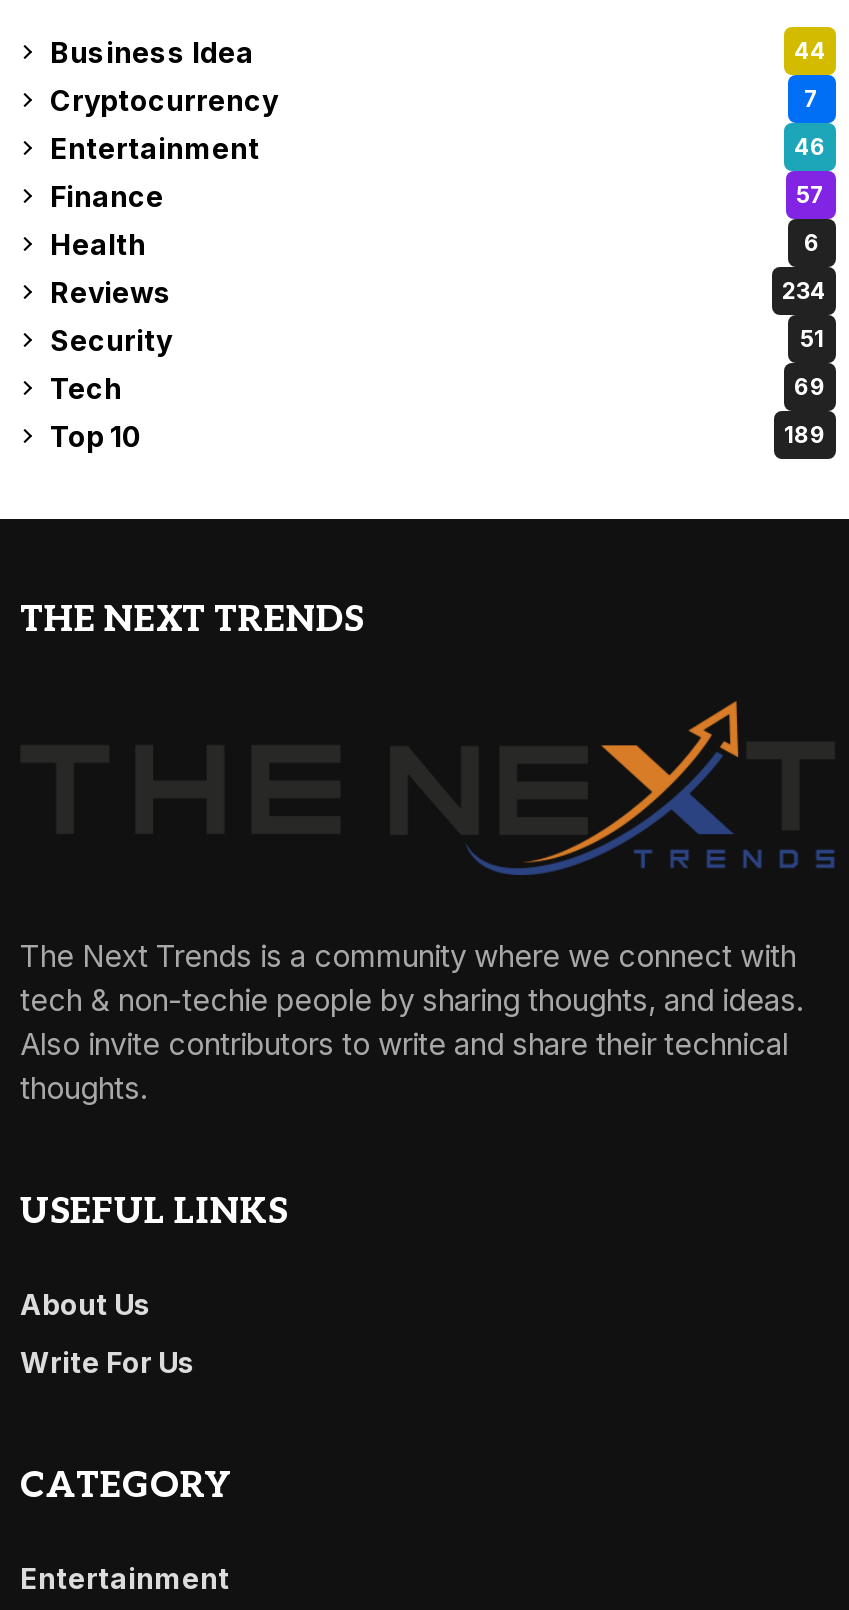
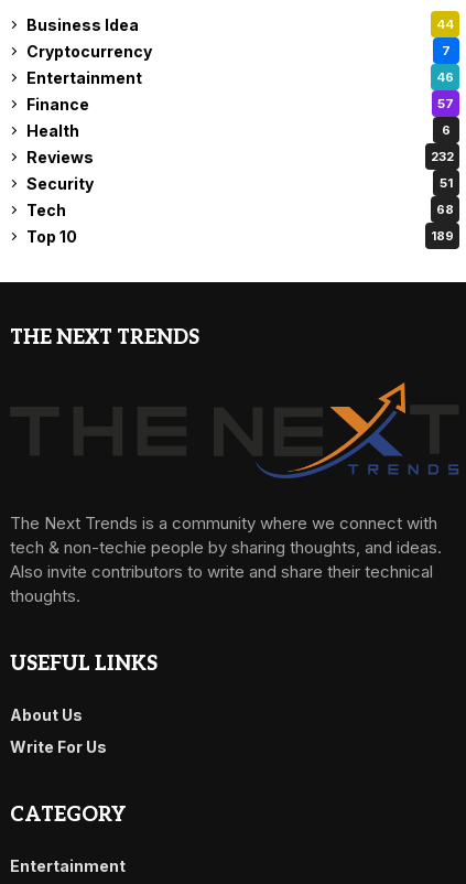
- 234
+ 232

- 69
+ 68
